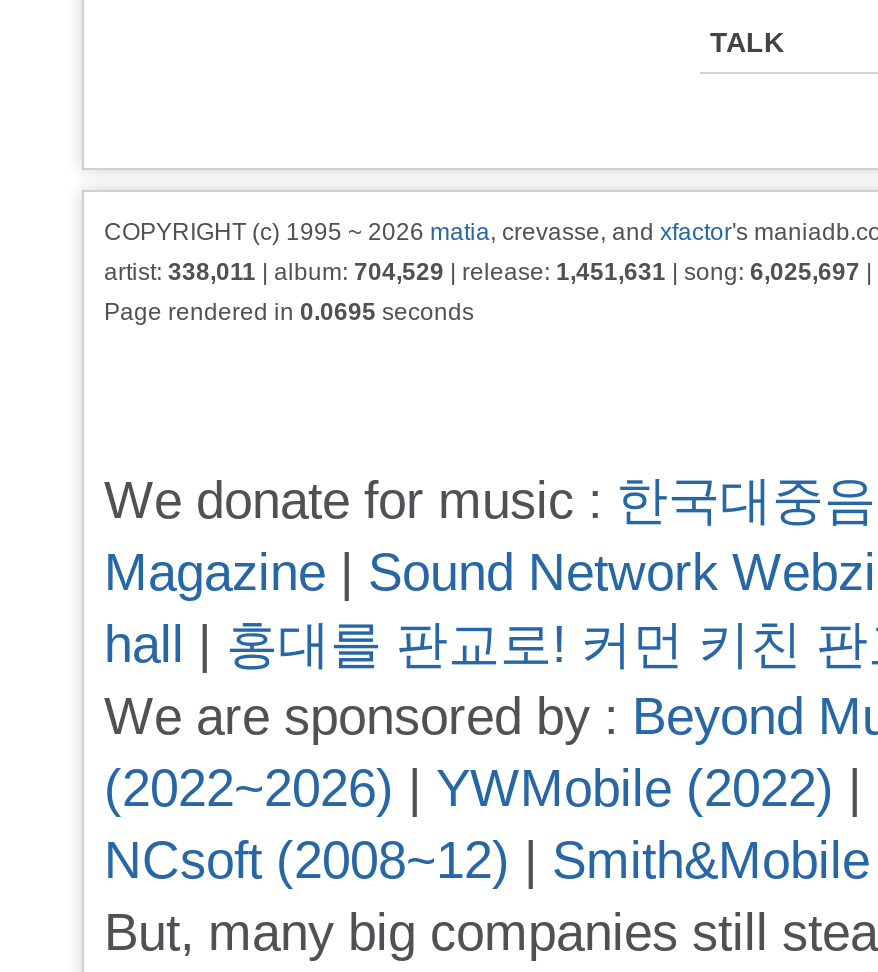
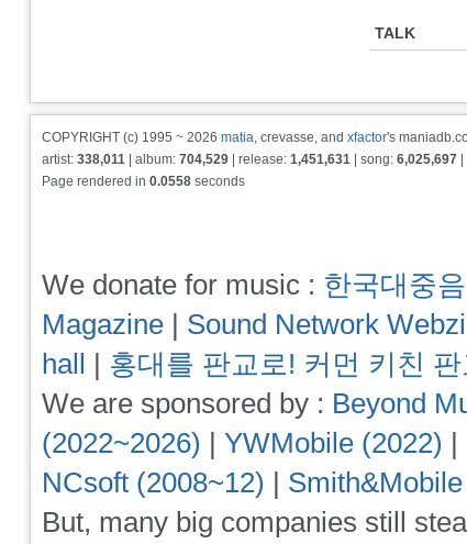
- Page rendered in 0.0695 seconds
+ Page rendered in 0.0558 seconds
